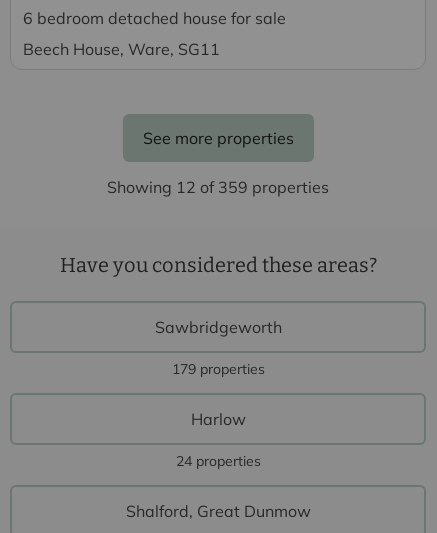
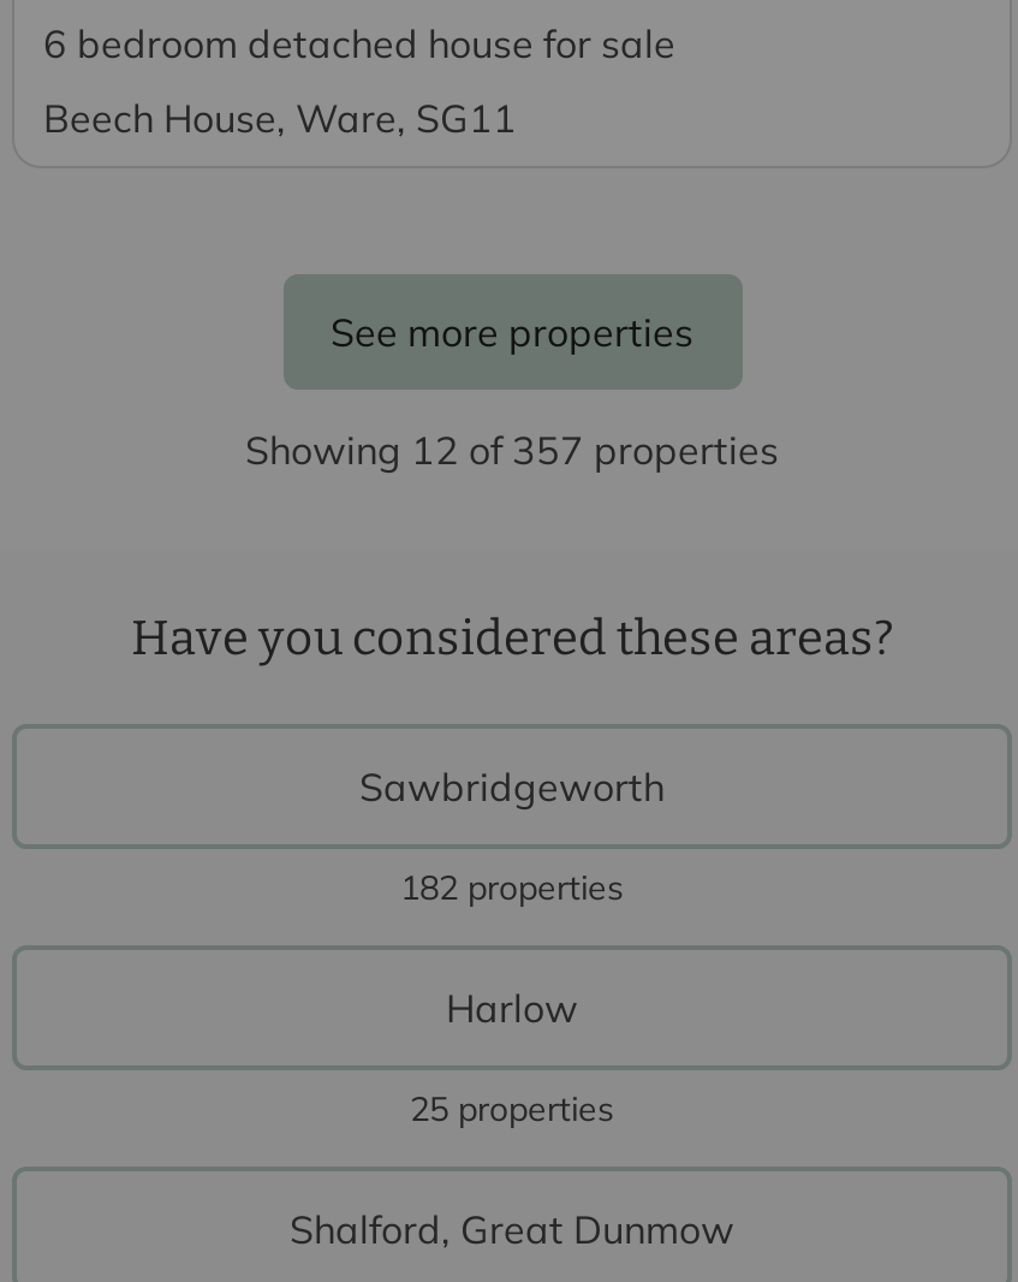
- Showing 12 of 359 properties
+ Showing 12 of 357 properties

- 179 properties
+ 182 properties

- 24 properties
+ 25 properties
